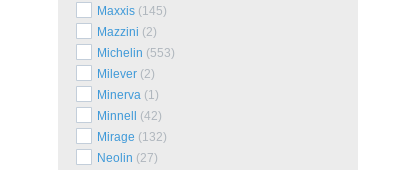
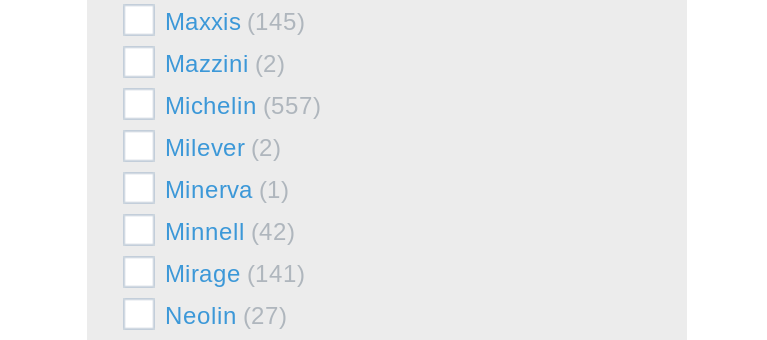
- Michelin (553)
+ Michelin (557)

- Mirage (132)
+ Mirage (141)
